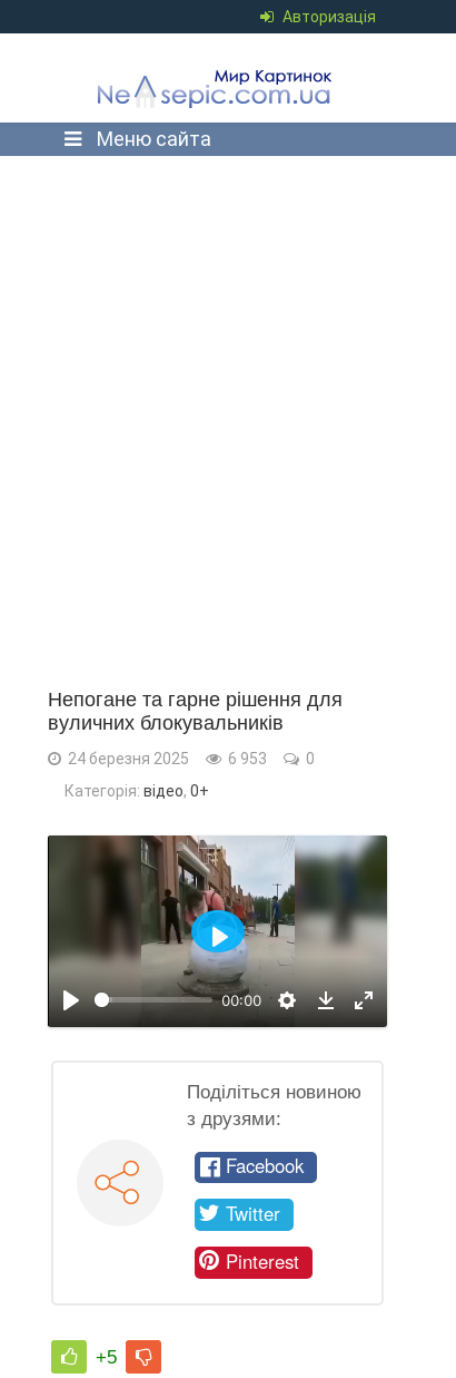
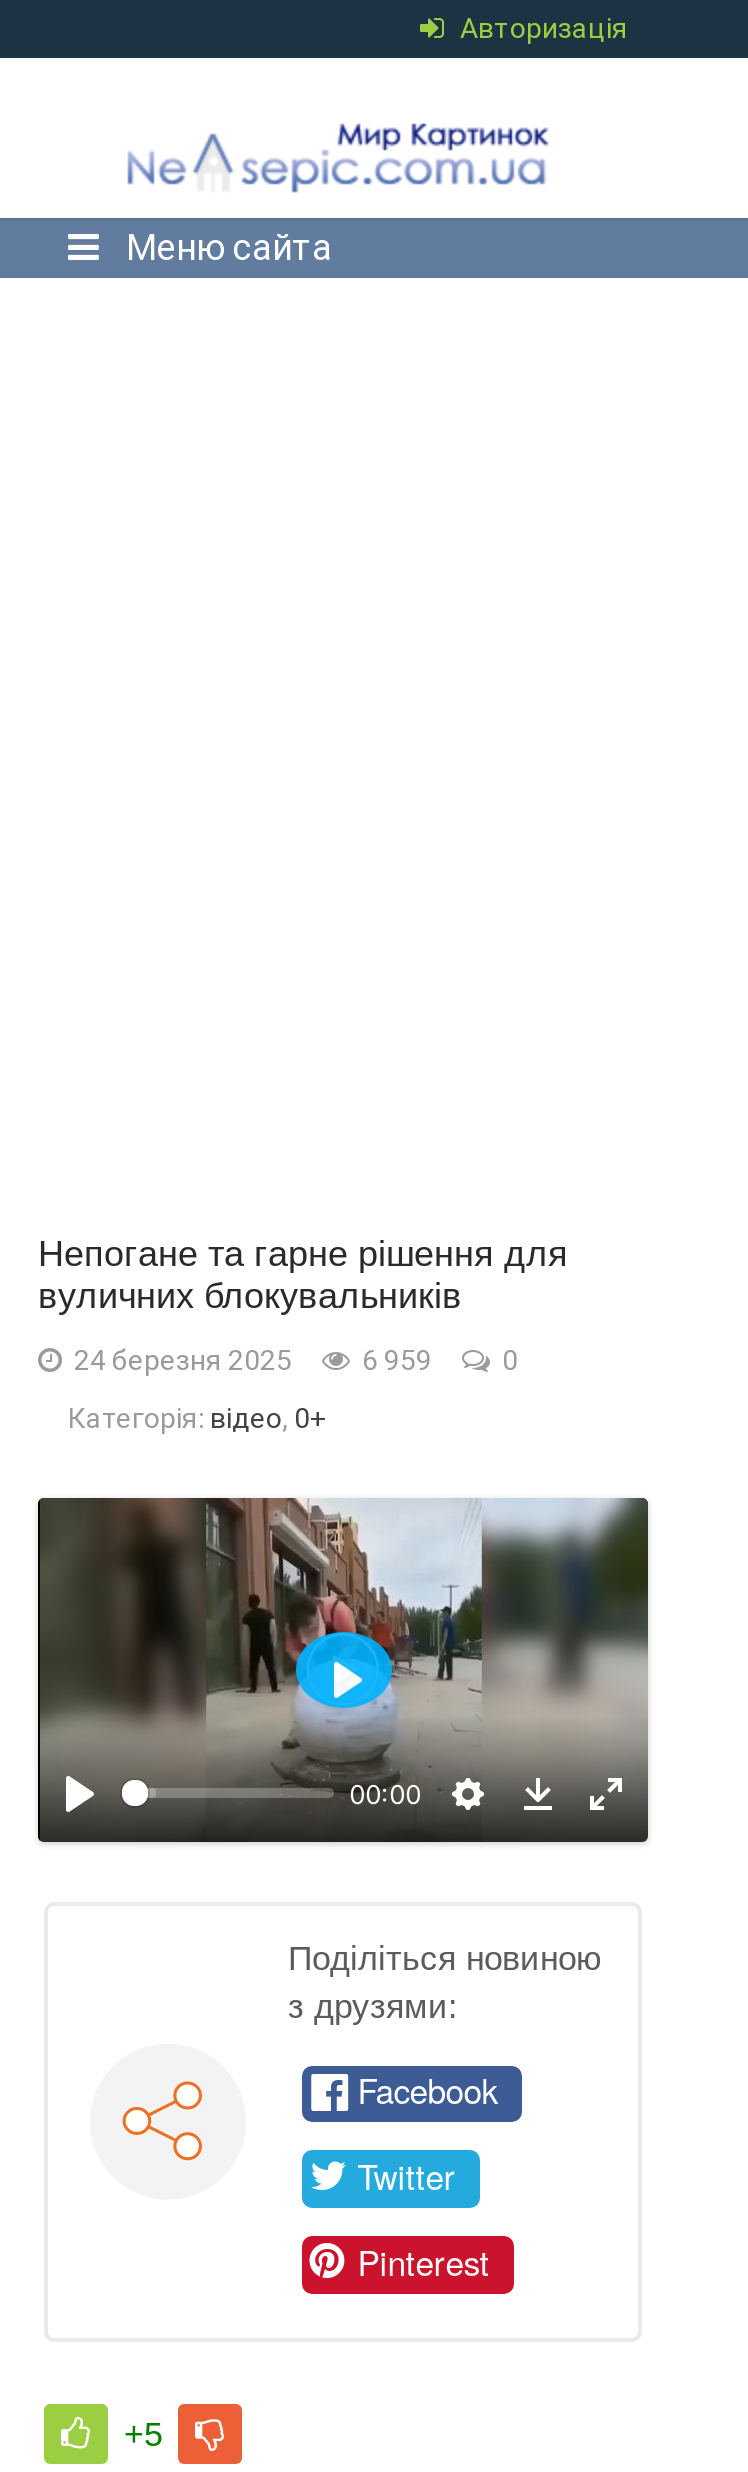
- 24 березня 2025 6 953 0
+ 24 березня 2025 6 959 0
